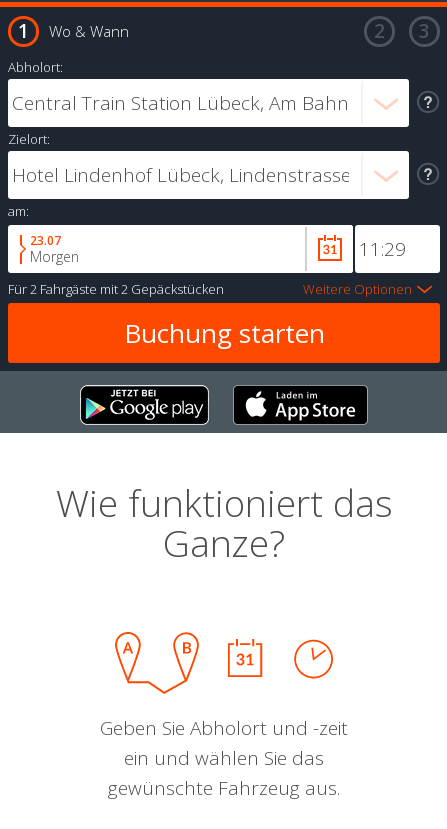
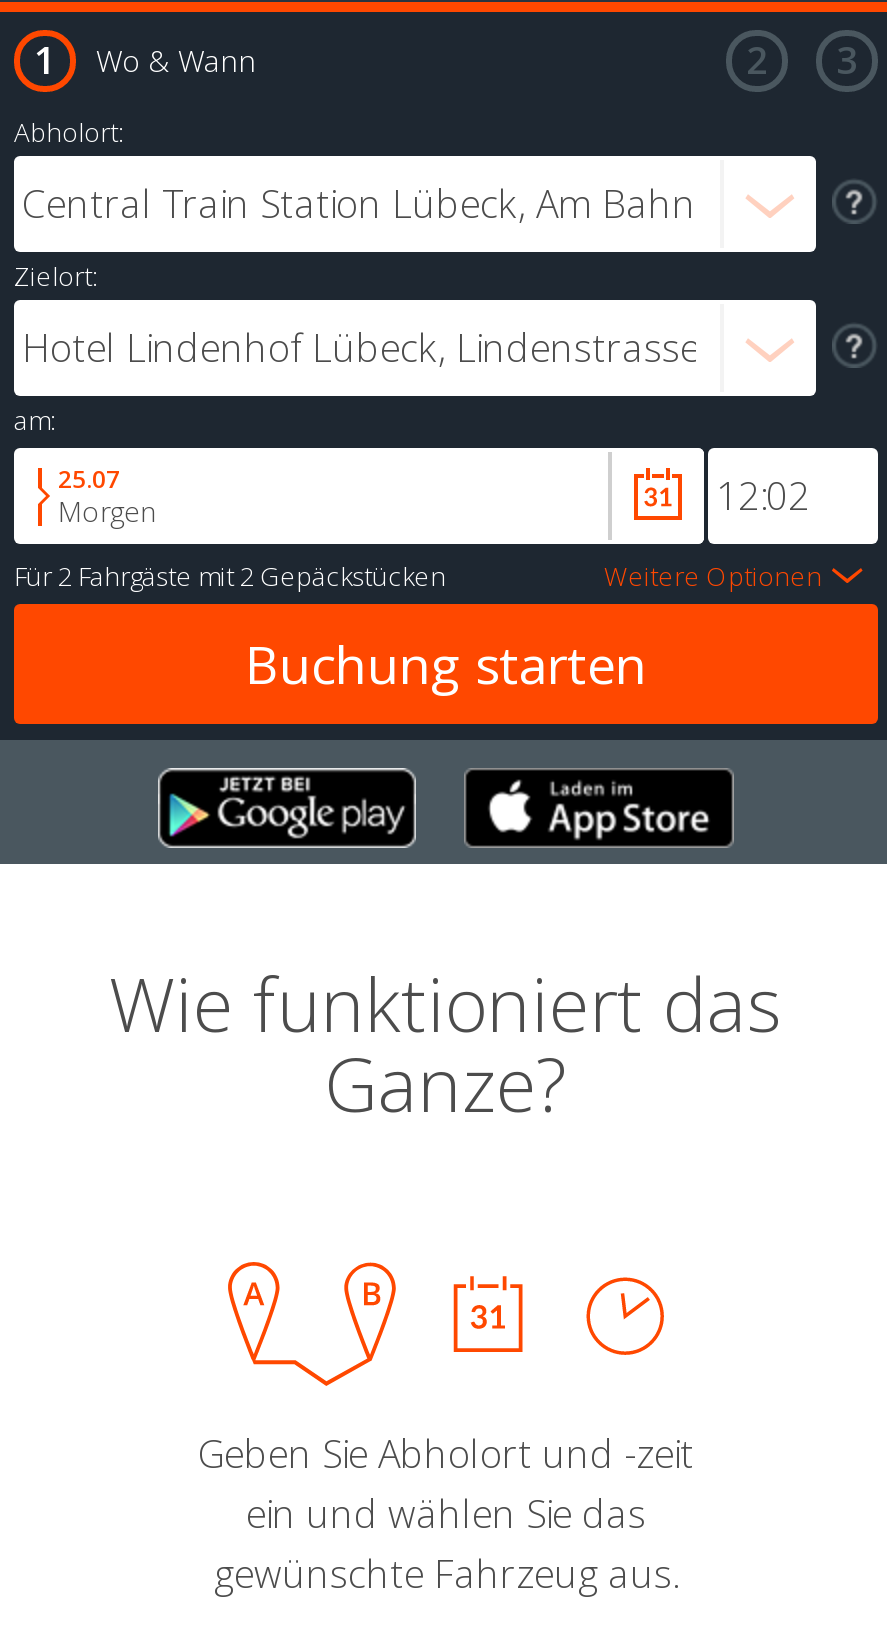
- 23.07
+ 25.07
